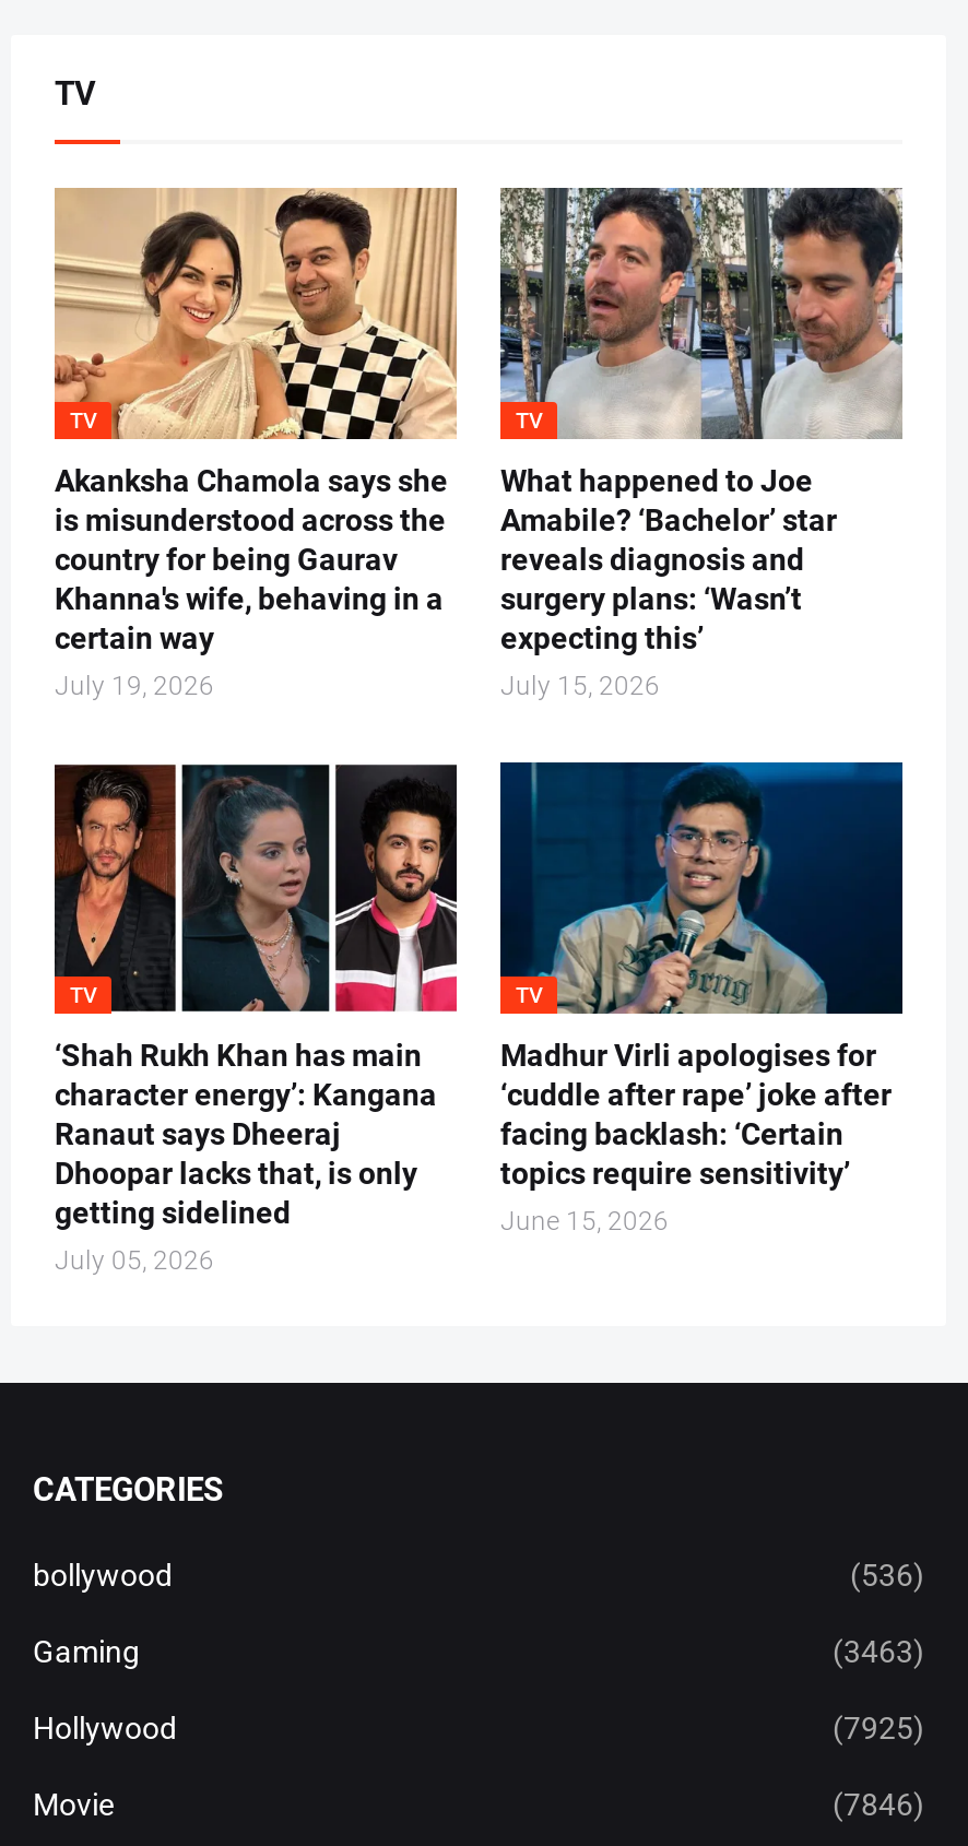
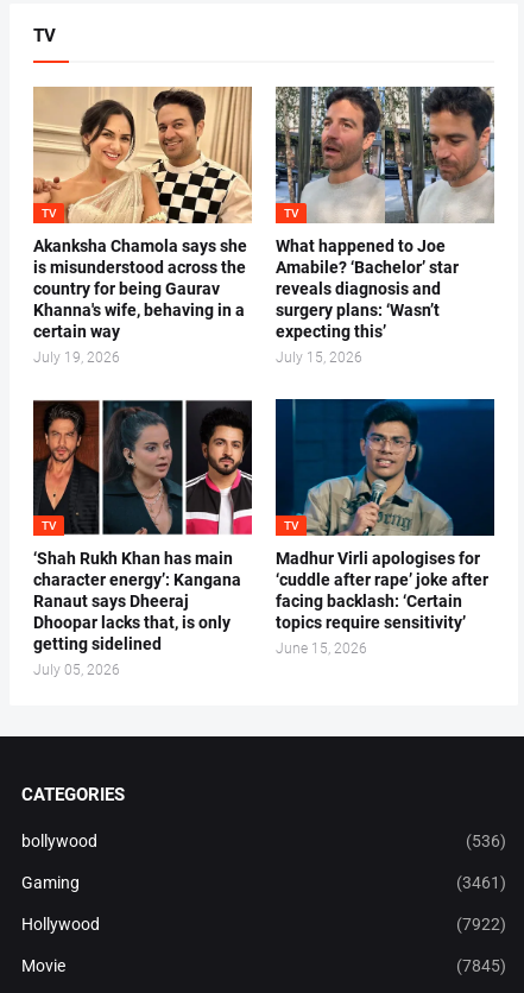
- (3463)
+ (3461)

- (7925)
+ (7922)

- (7846)
+ (7845)
